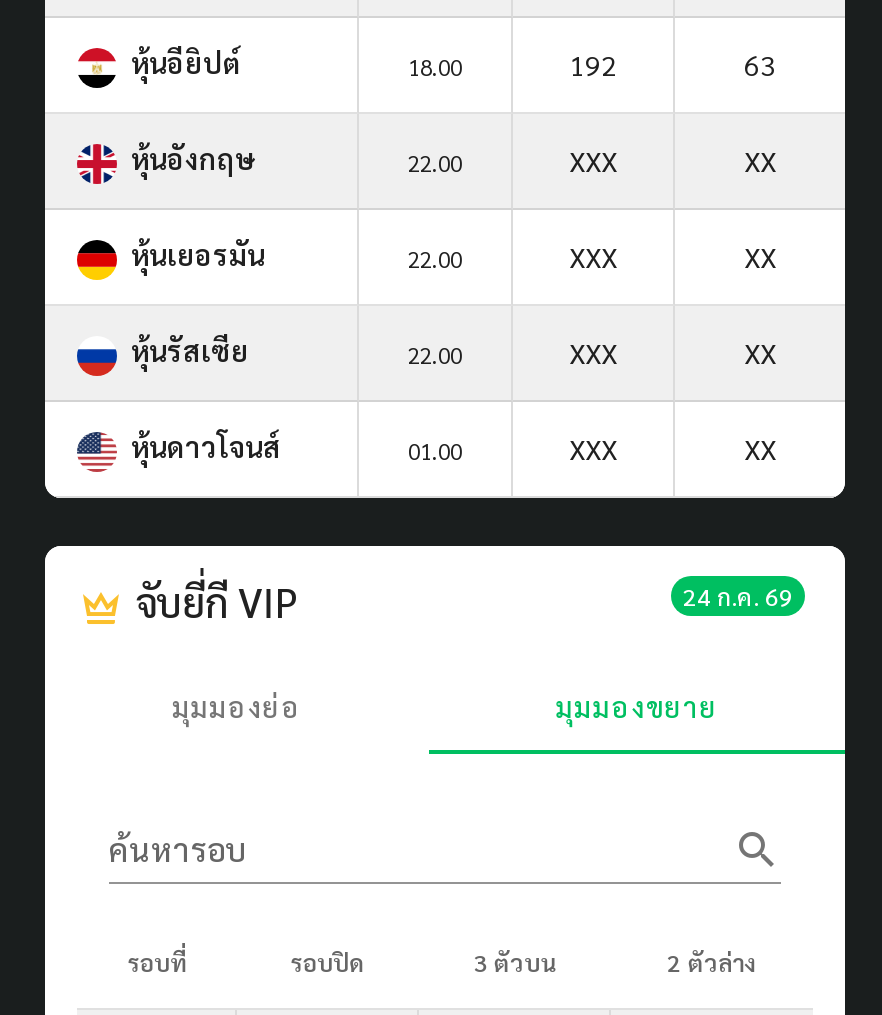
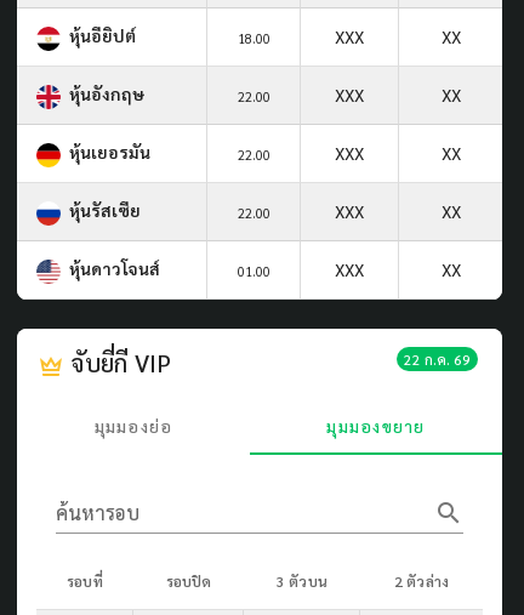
- 192
- 63
+ XXX
+ XX

- 24 ก.ค. 69
+ 22 ก.ค. 69
